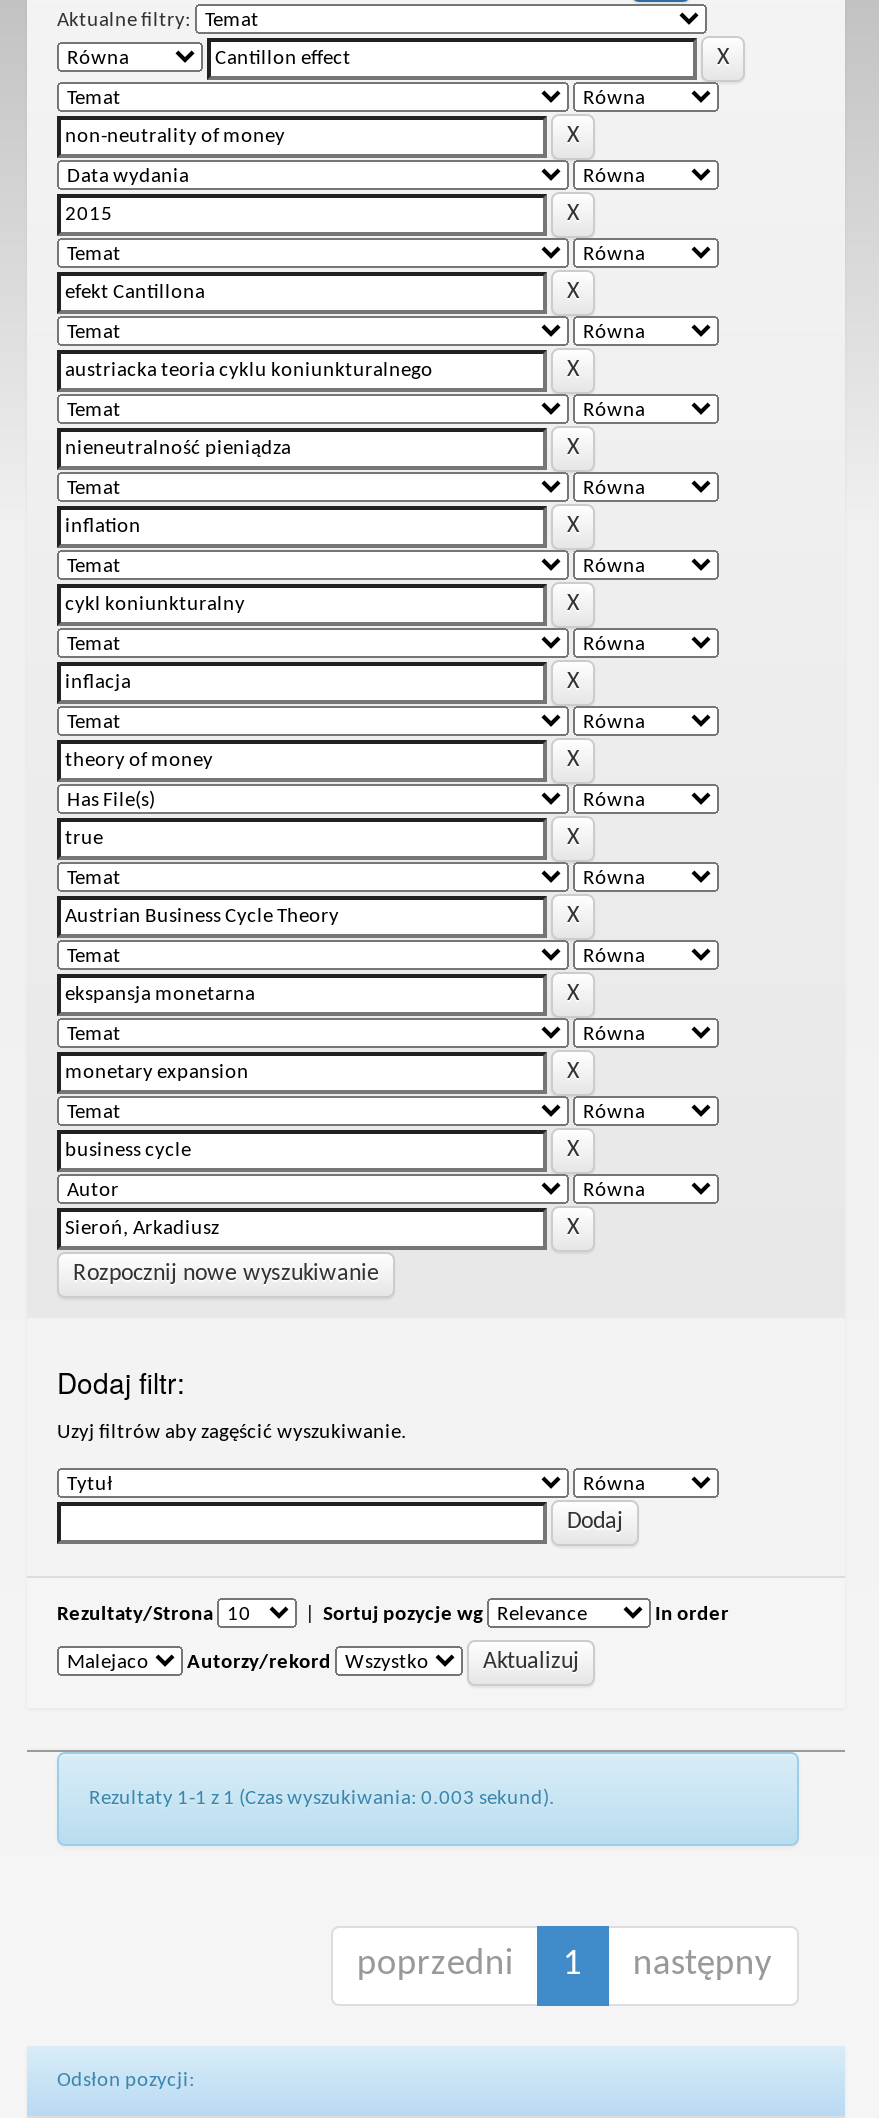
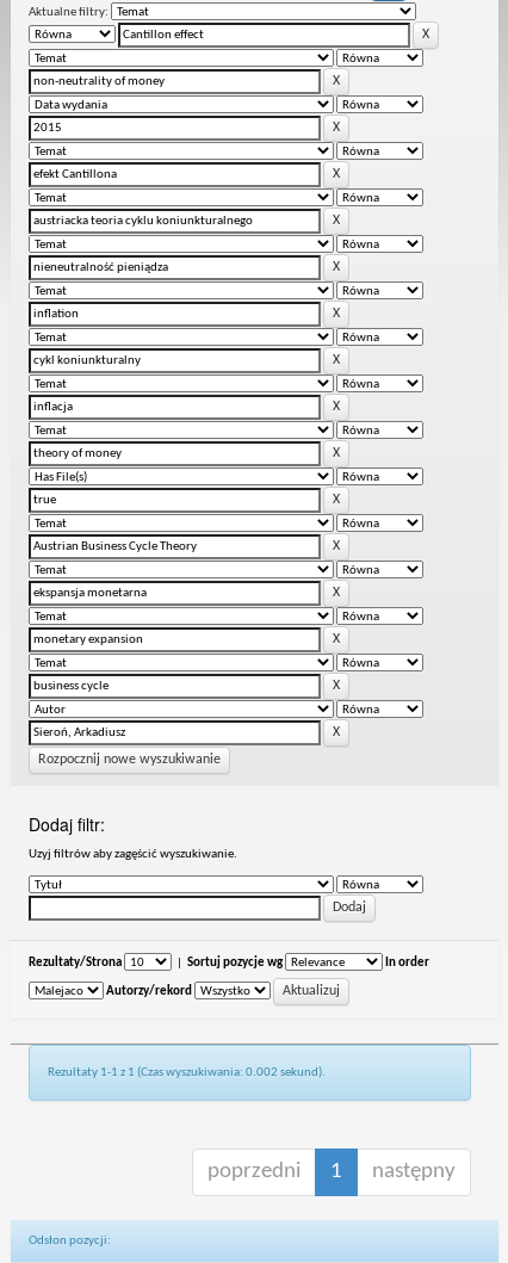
- Rezultaty 1-1 z 1 (Czas wyszukiwania: 0.003 sekund).
+ Rezultaty 1-1 z 1 (Czas wyszukiwania: 0.002 sekund).
